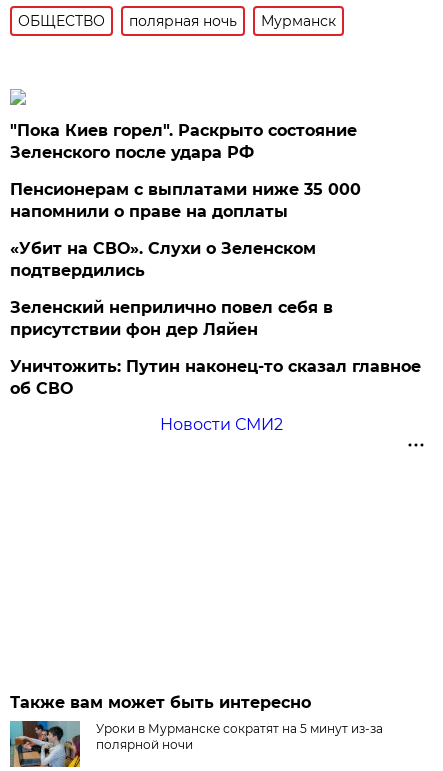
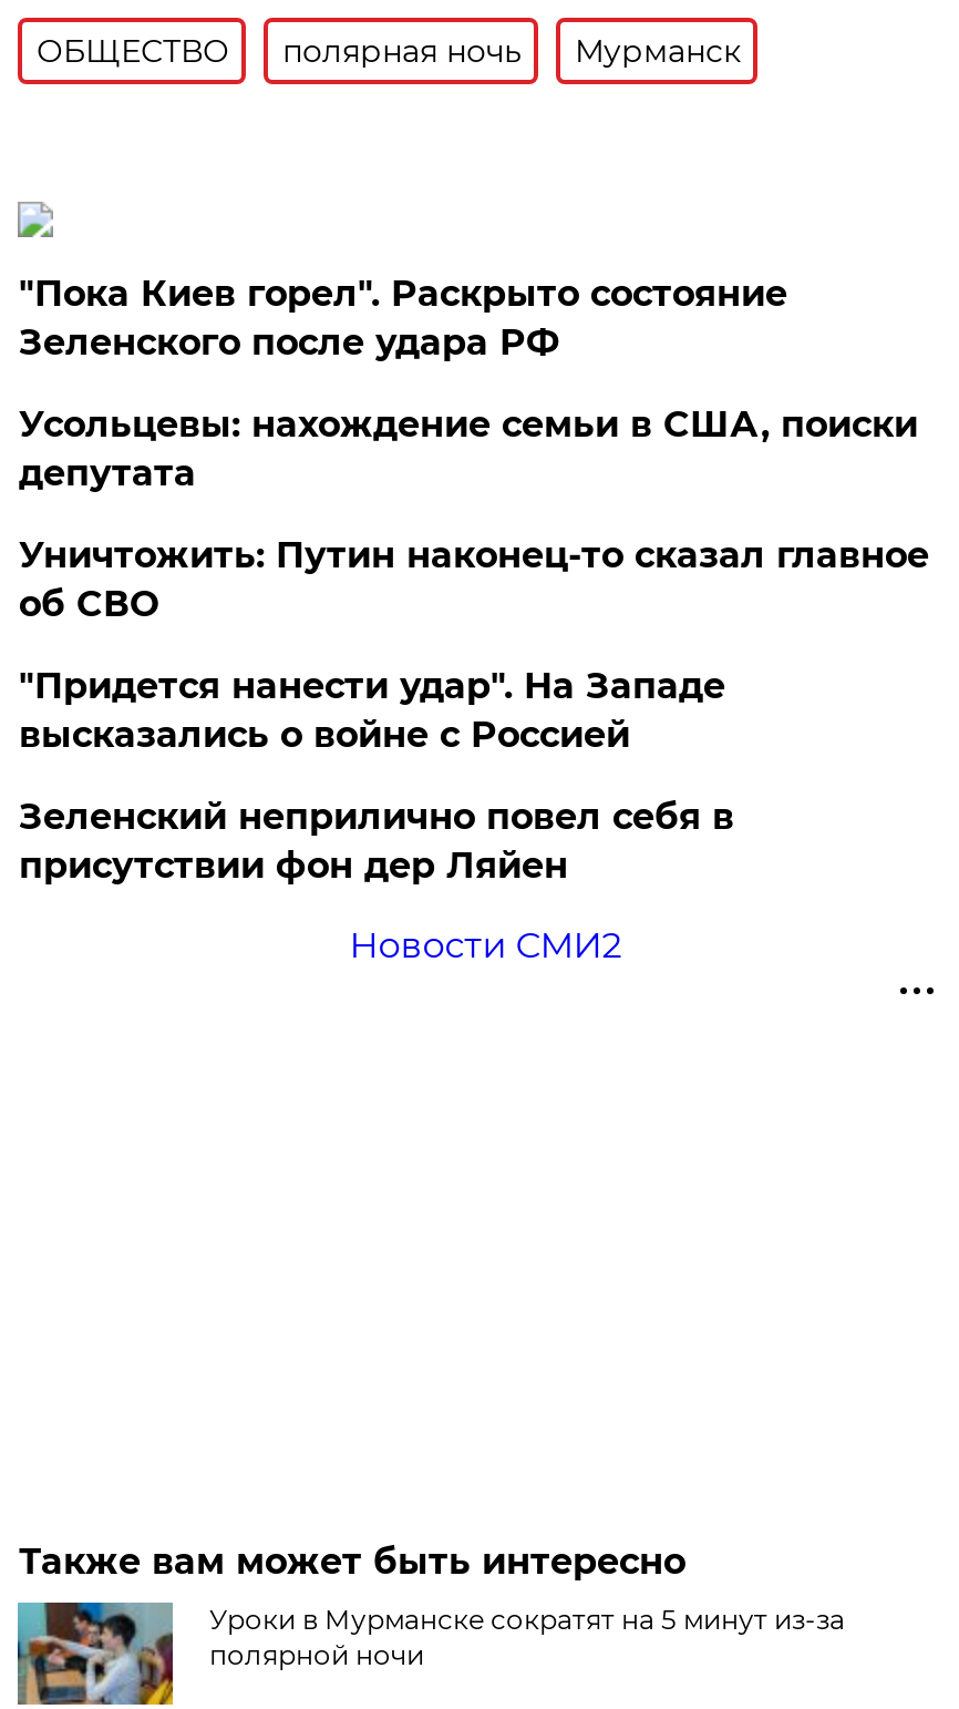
- Пенсионерам с выплатами ниже 35 000
- напомнили о праве на доплаты
- «Убит на СВО». Слухи о Зеленском
- подтвердились
+ Усольцевы: нахождение семьи в США, поиски
+ депутата
+ "Придется нанести удар". На Западе
+ высказались о войне с Россией

moved down: Зеленский неприлично повел cебя в | присутствии фон дер Ляйен

moved up: Уничтожить: Путин наконец-то сказал главное | об СВО
